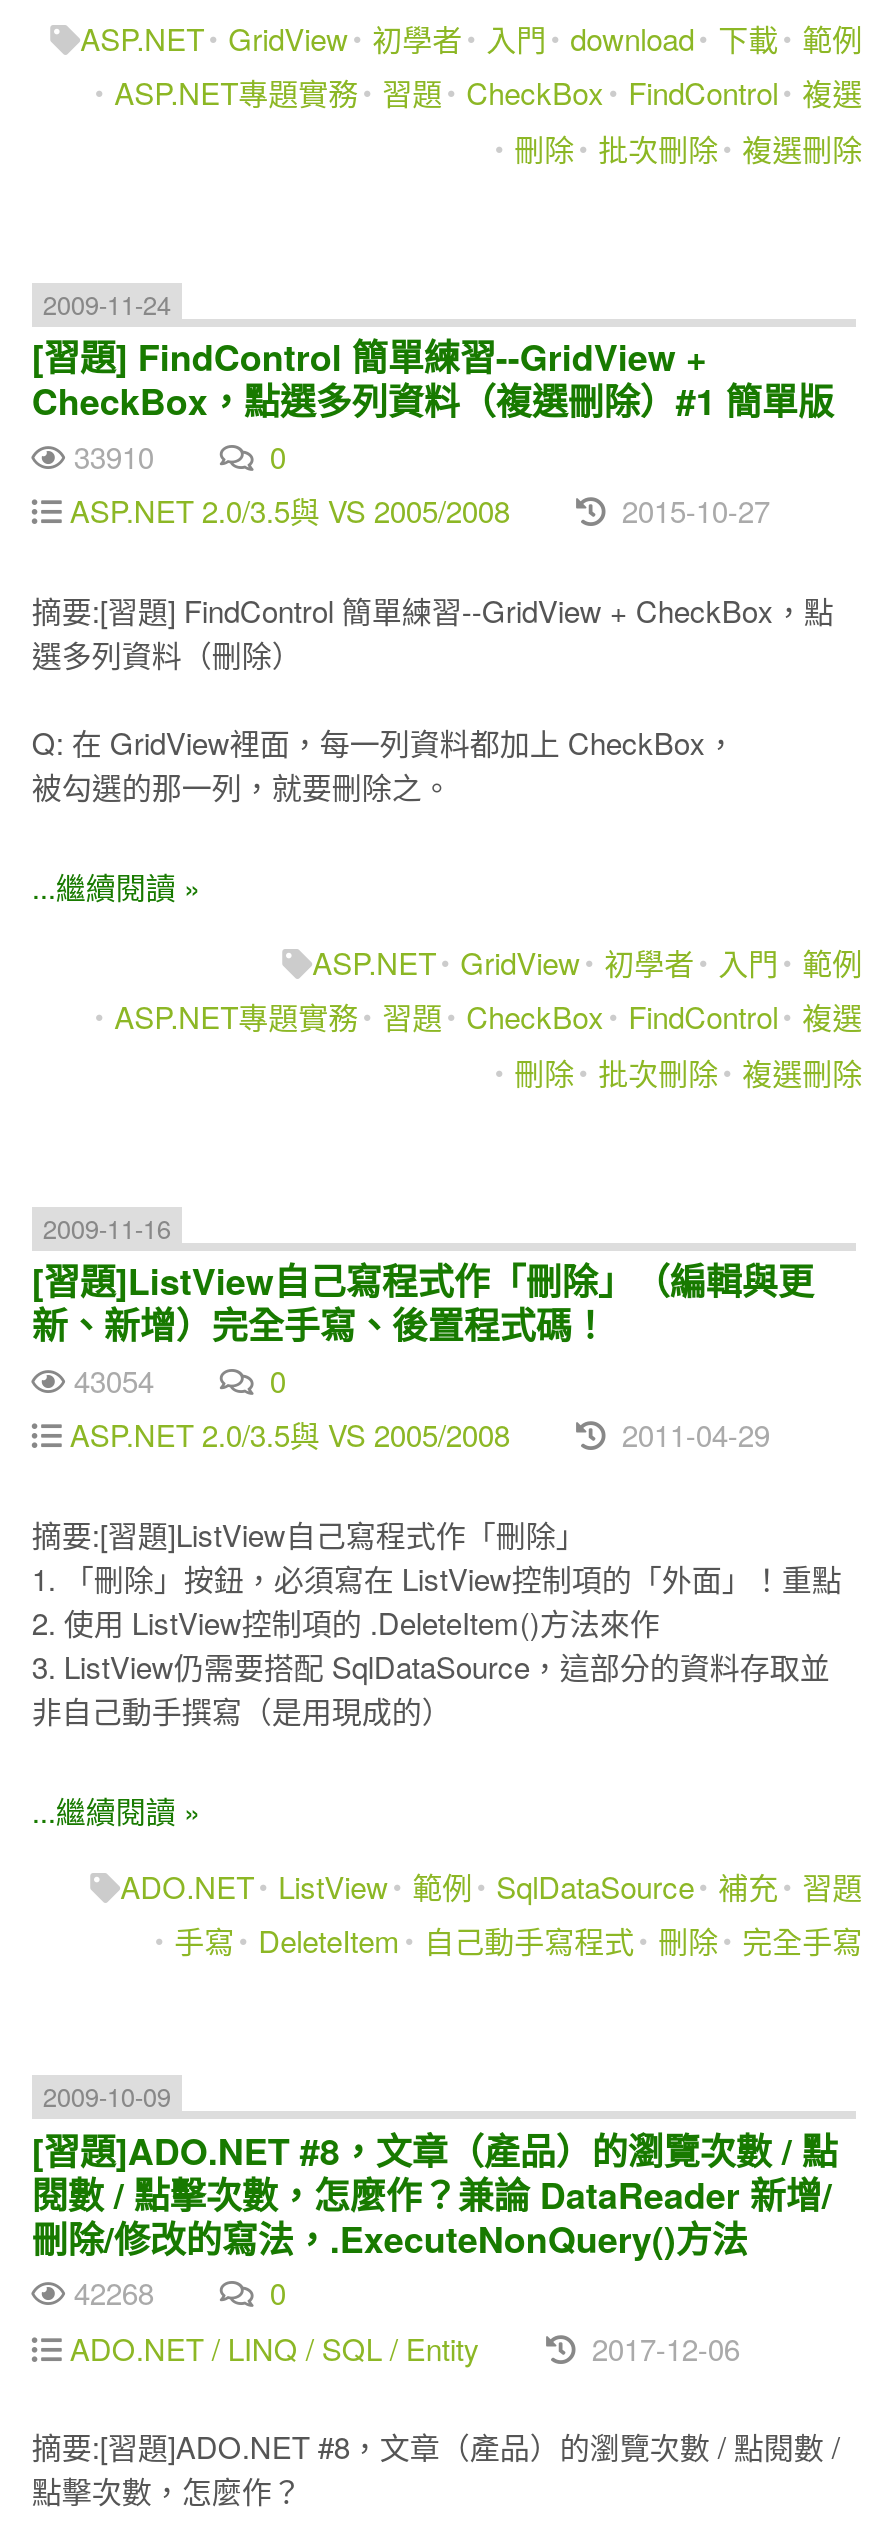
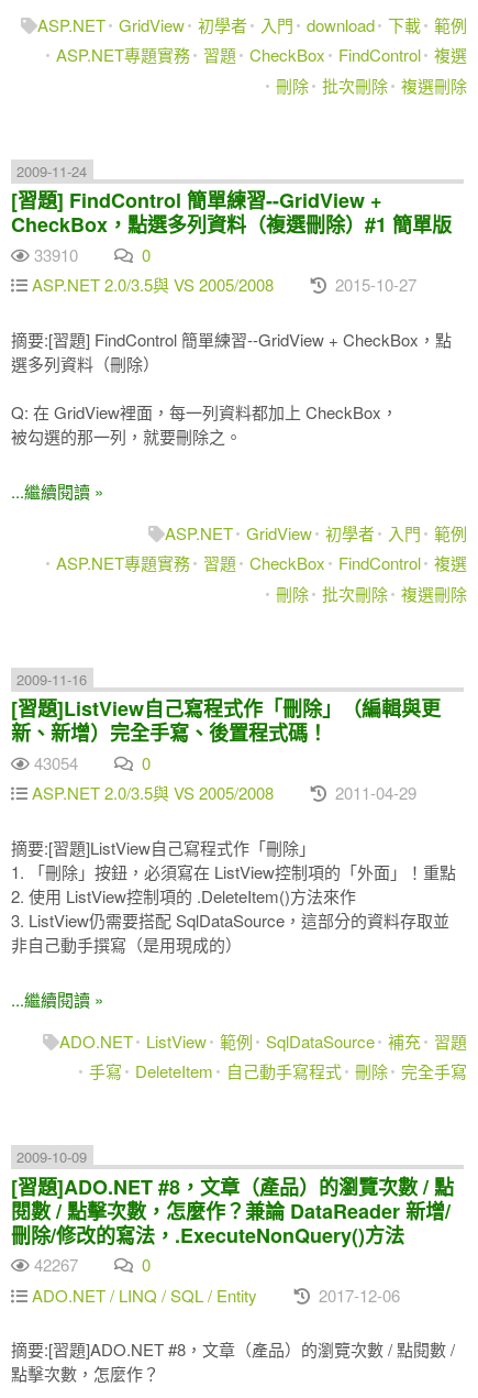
- 42268
+ 42267
